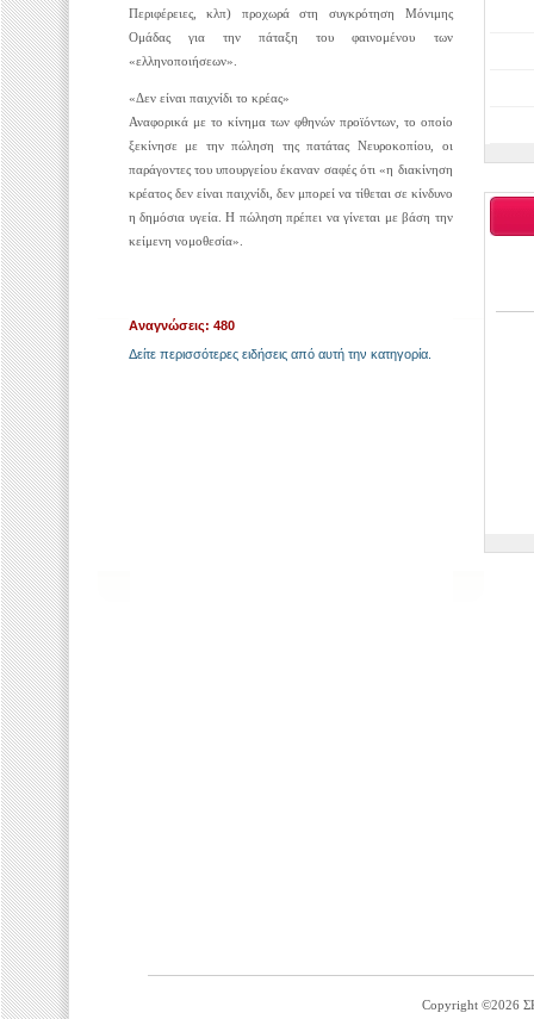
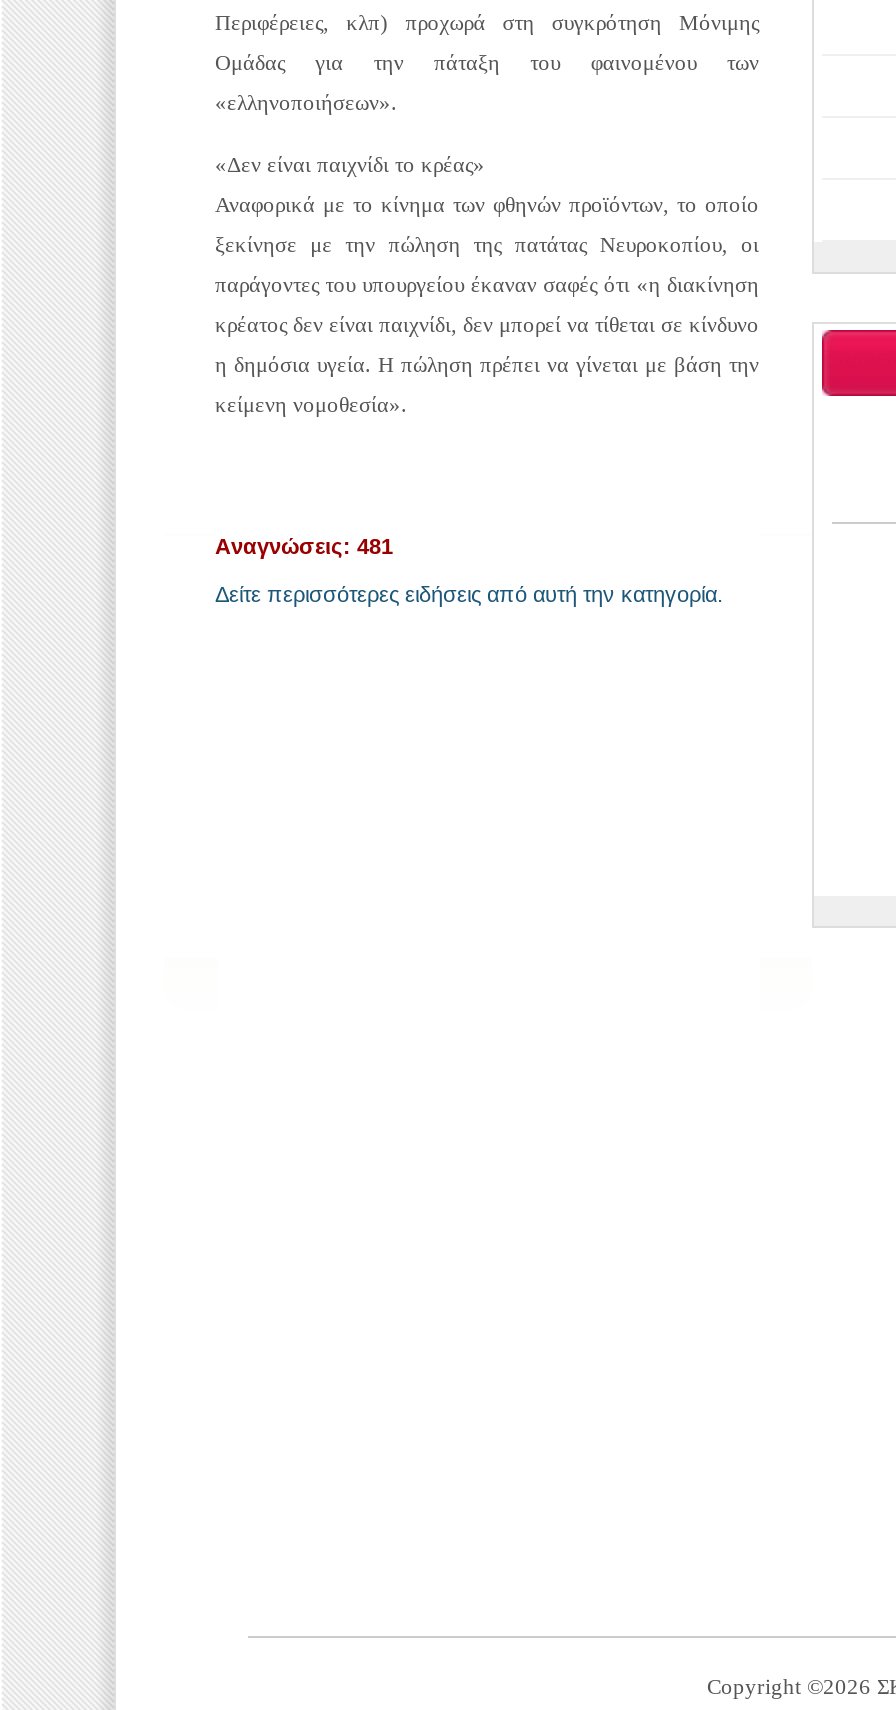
- Αναγνώσεις: 480
+ Αναγνώσεις: 481
